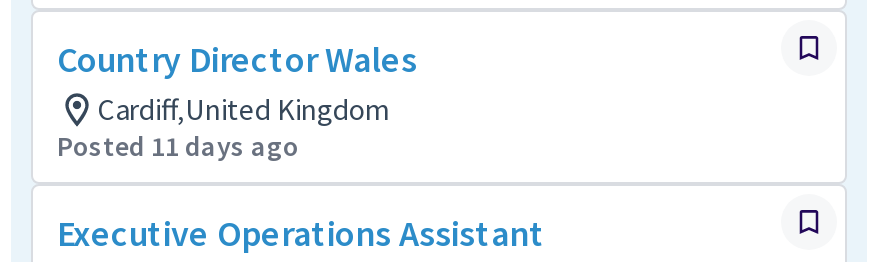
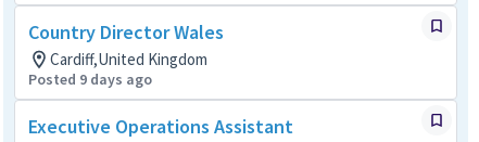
- Posted 11 days ago
+ Posted 9 days ago
